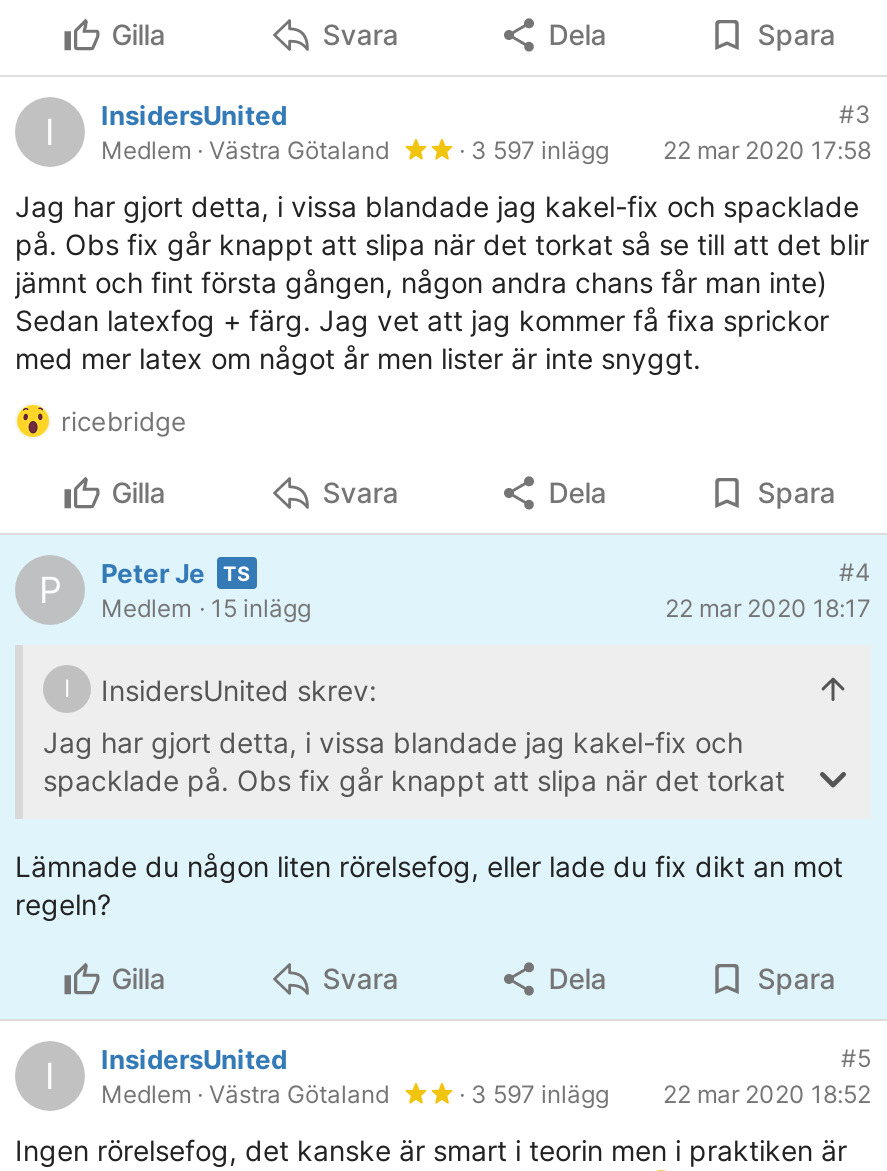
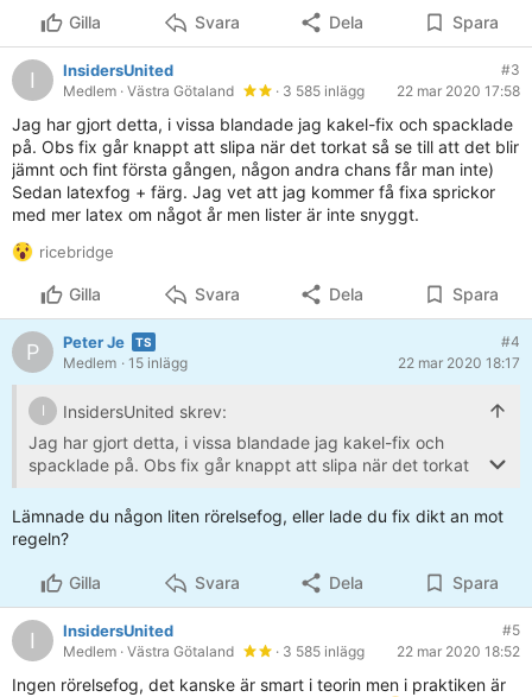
- · 3 597 inlägg 22 mar 2020 17:58
+ · 3 585 inlägg 22 mar 2020 17:58

- · 3 597 inlägg 22 mar 2020 18:52
+ · 3 585 inlägg 22 mar 2020 18:52
